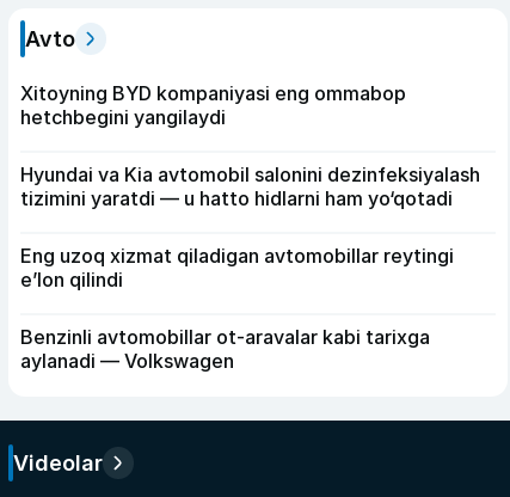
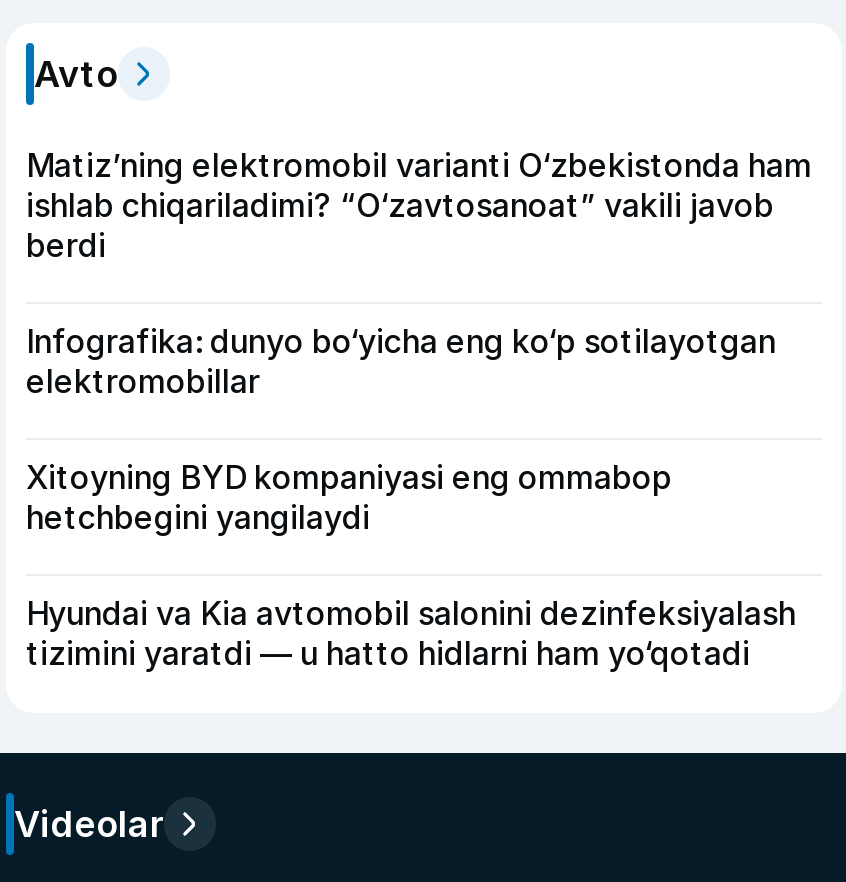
+ Matiz’ning elektromobil varianti O‘zbekistonda ham
+ ishlab chiqariladimi? “O‘zavtosanoat” vakili javob
+ berdi
+ Infografika: dunyo bo‘yicha eng ko‘p sotilayotgan
+ elektromobillar

moved down: Xitoyning BYD kompaniyasi eng ommabop | hetchbegini yangilaydi | Hyundai va Kia avtomobil salonini dezinfeksiyalash | tizimini yaratdi — u hatto hidlarni ham yo‘qotadi

- Eng uzoq xizmat qiladigan avtomobillar reytingi
- e’lon qilindi
- Benzinli avtomobillar ot-aravalar kabi tarixga
- aylanadi — Volkswagen
